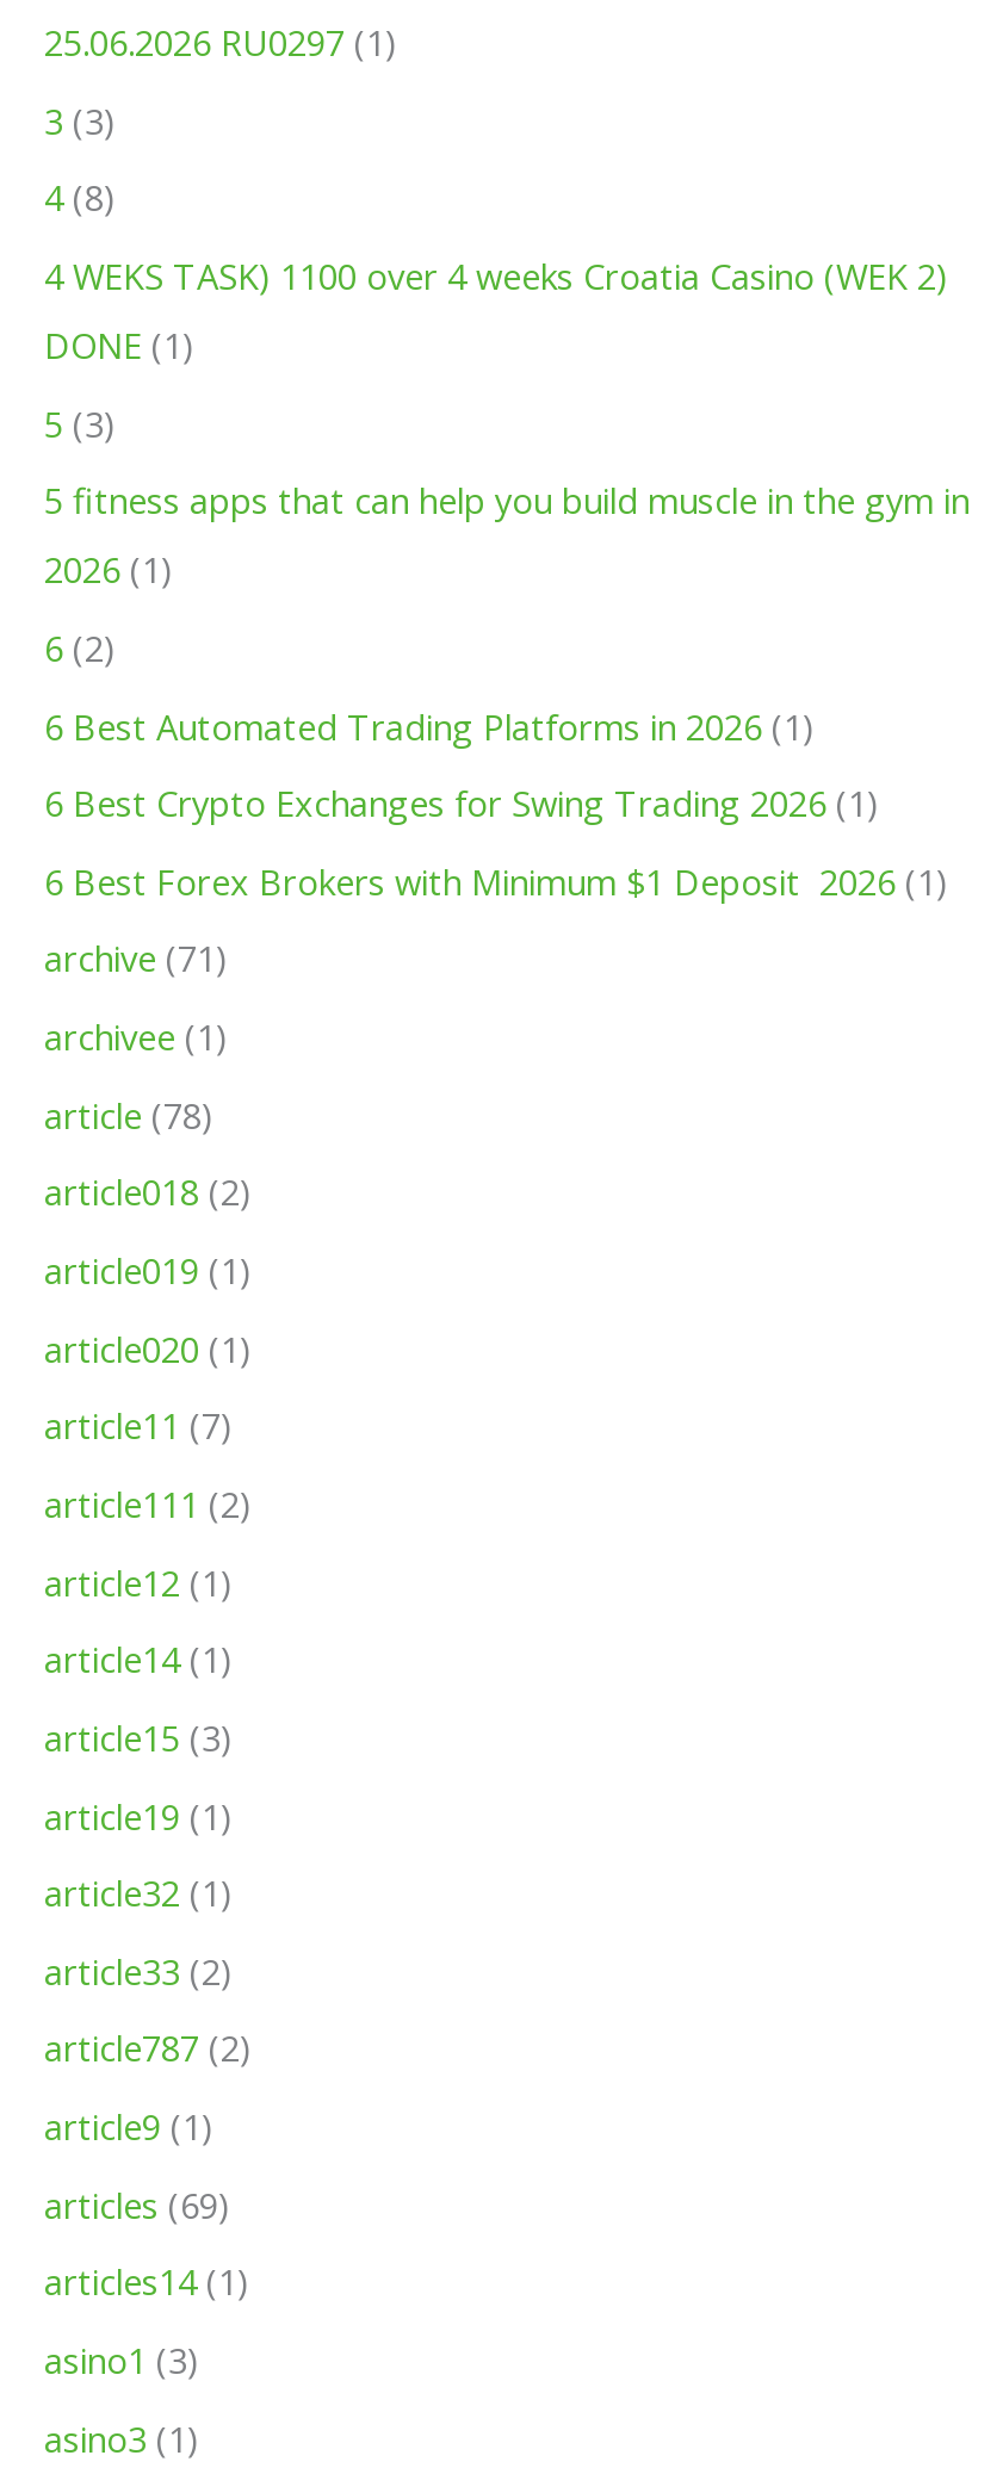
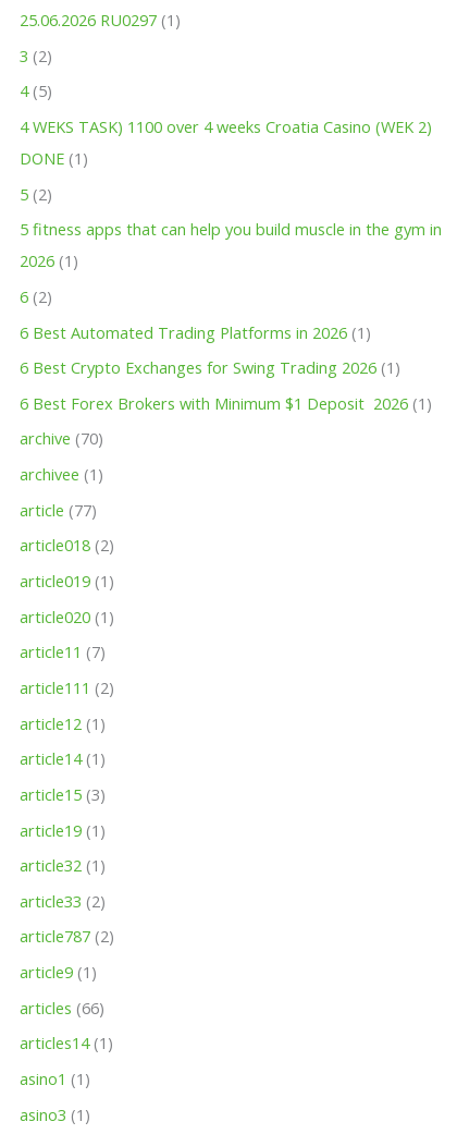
- 3 (3)
+ 3 (2)

- 4 (8)
+ 4 (5)

- 5 (3)
+ 5 (2)

- archive (71)
+ archive (70)

- article (78)
+ article (77)

- articles (69)
+ articles (66)

- asino1 (3)
+ asino1 (1)
